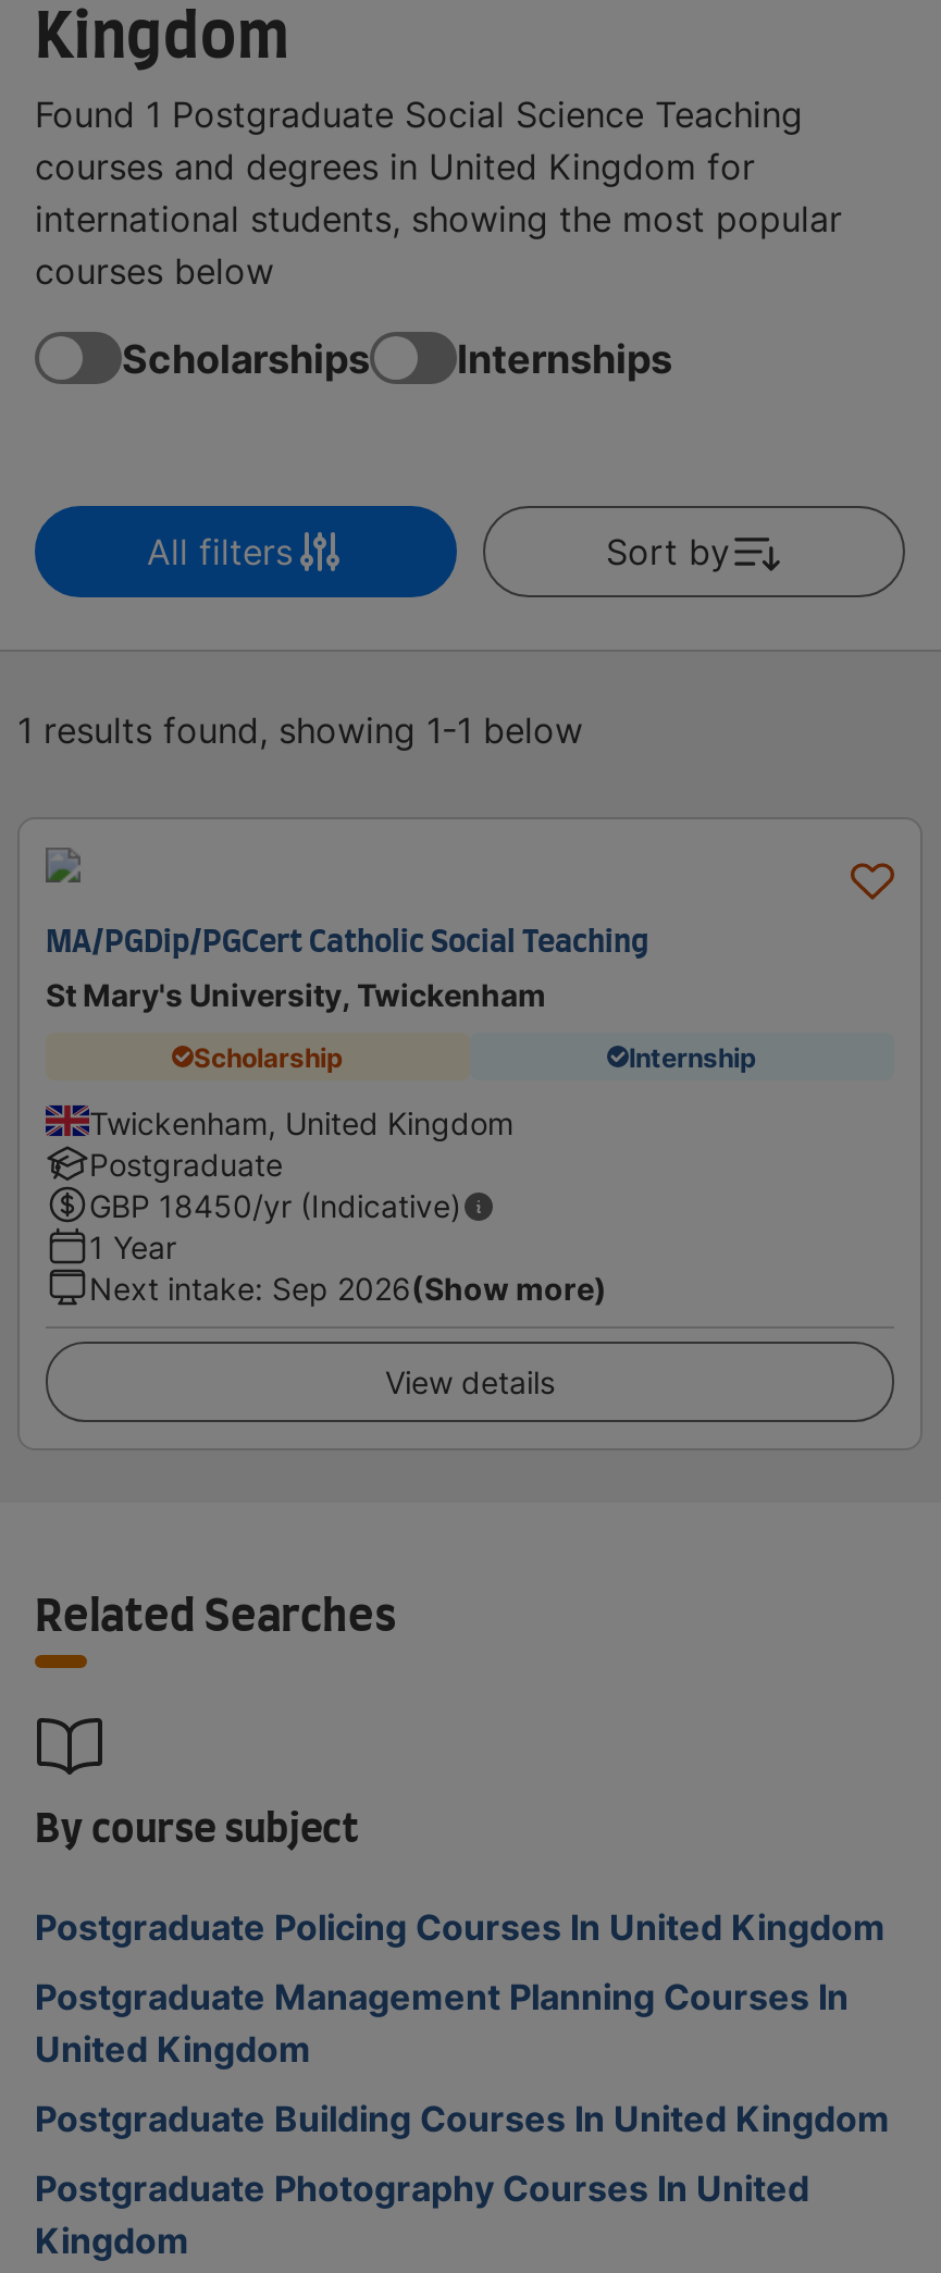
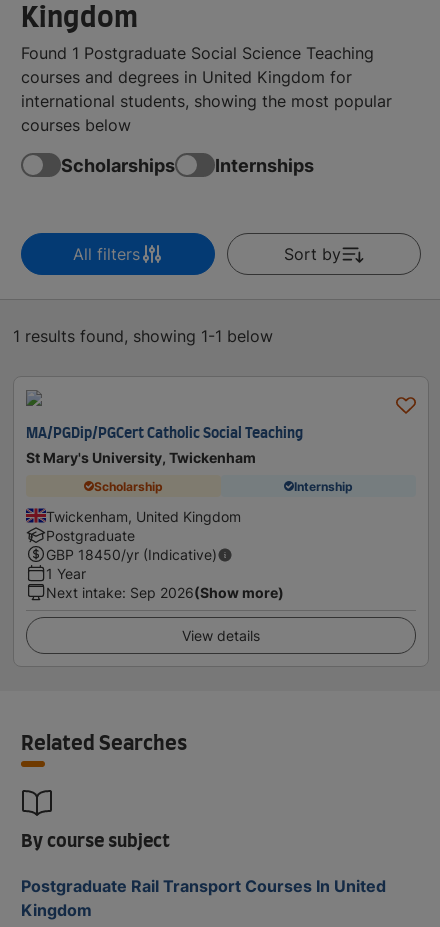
- Postgraduate Policing Courses In United Kingdom
- Postgraduate Management Planning Courses In
- United Kingdom
- Postgraduate Building Courses In United Kingdom
- Postgraduate Photography Courses In United
+ Postgraduate Rail Transport Courses In United
